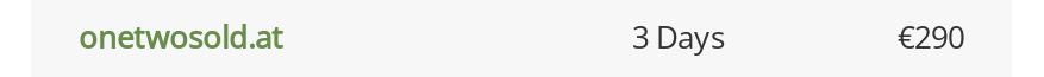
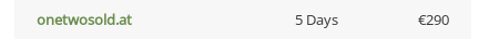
- 3 Days
+ 5 Days
